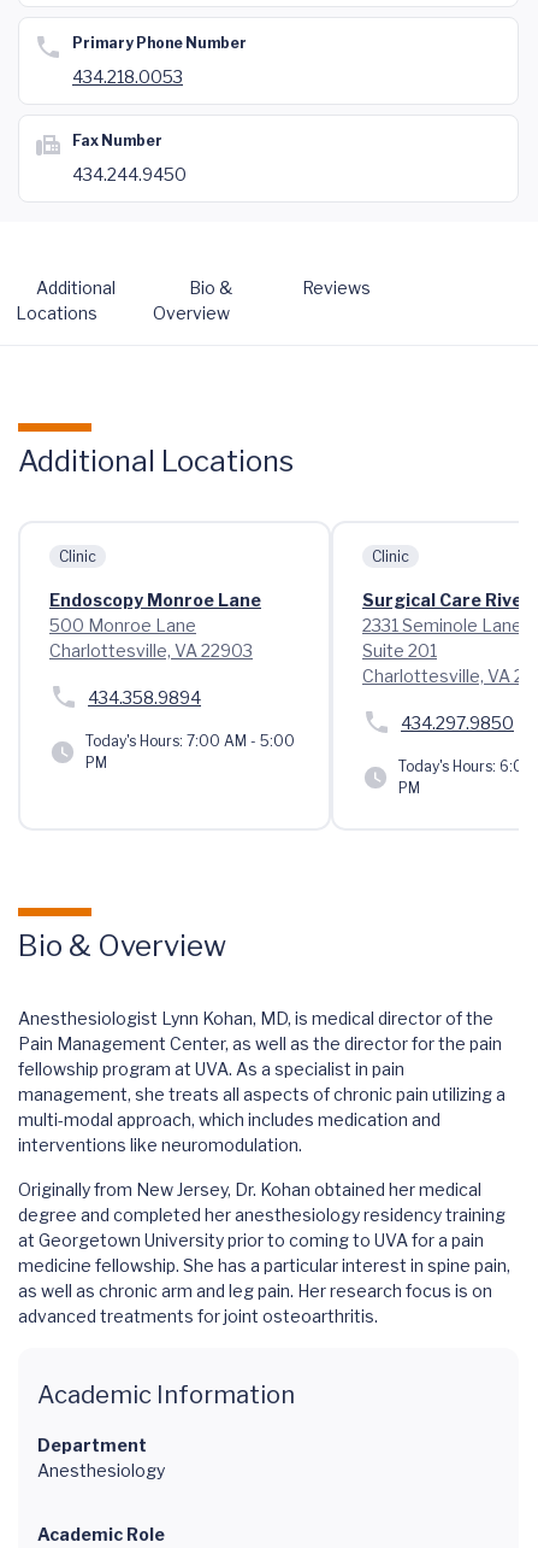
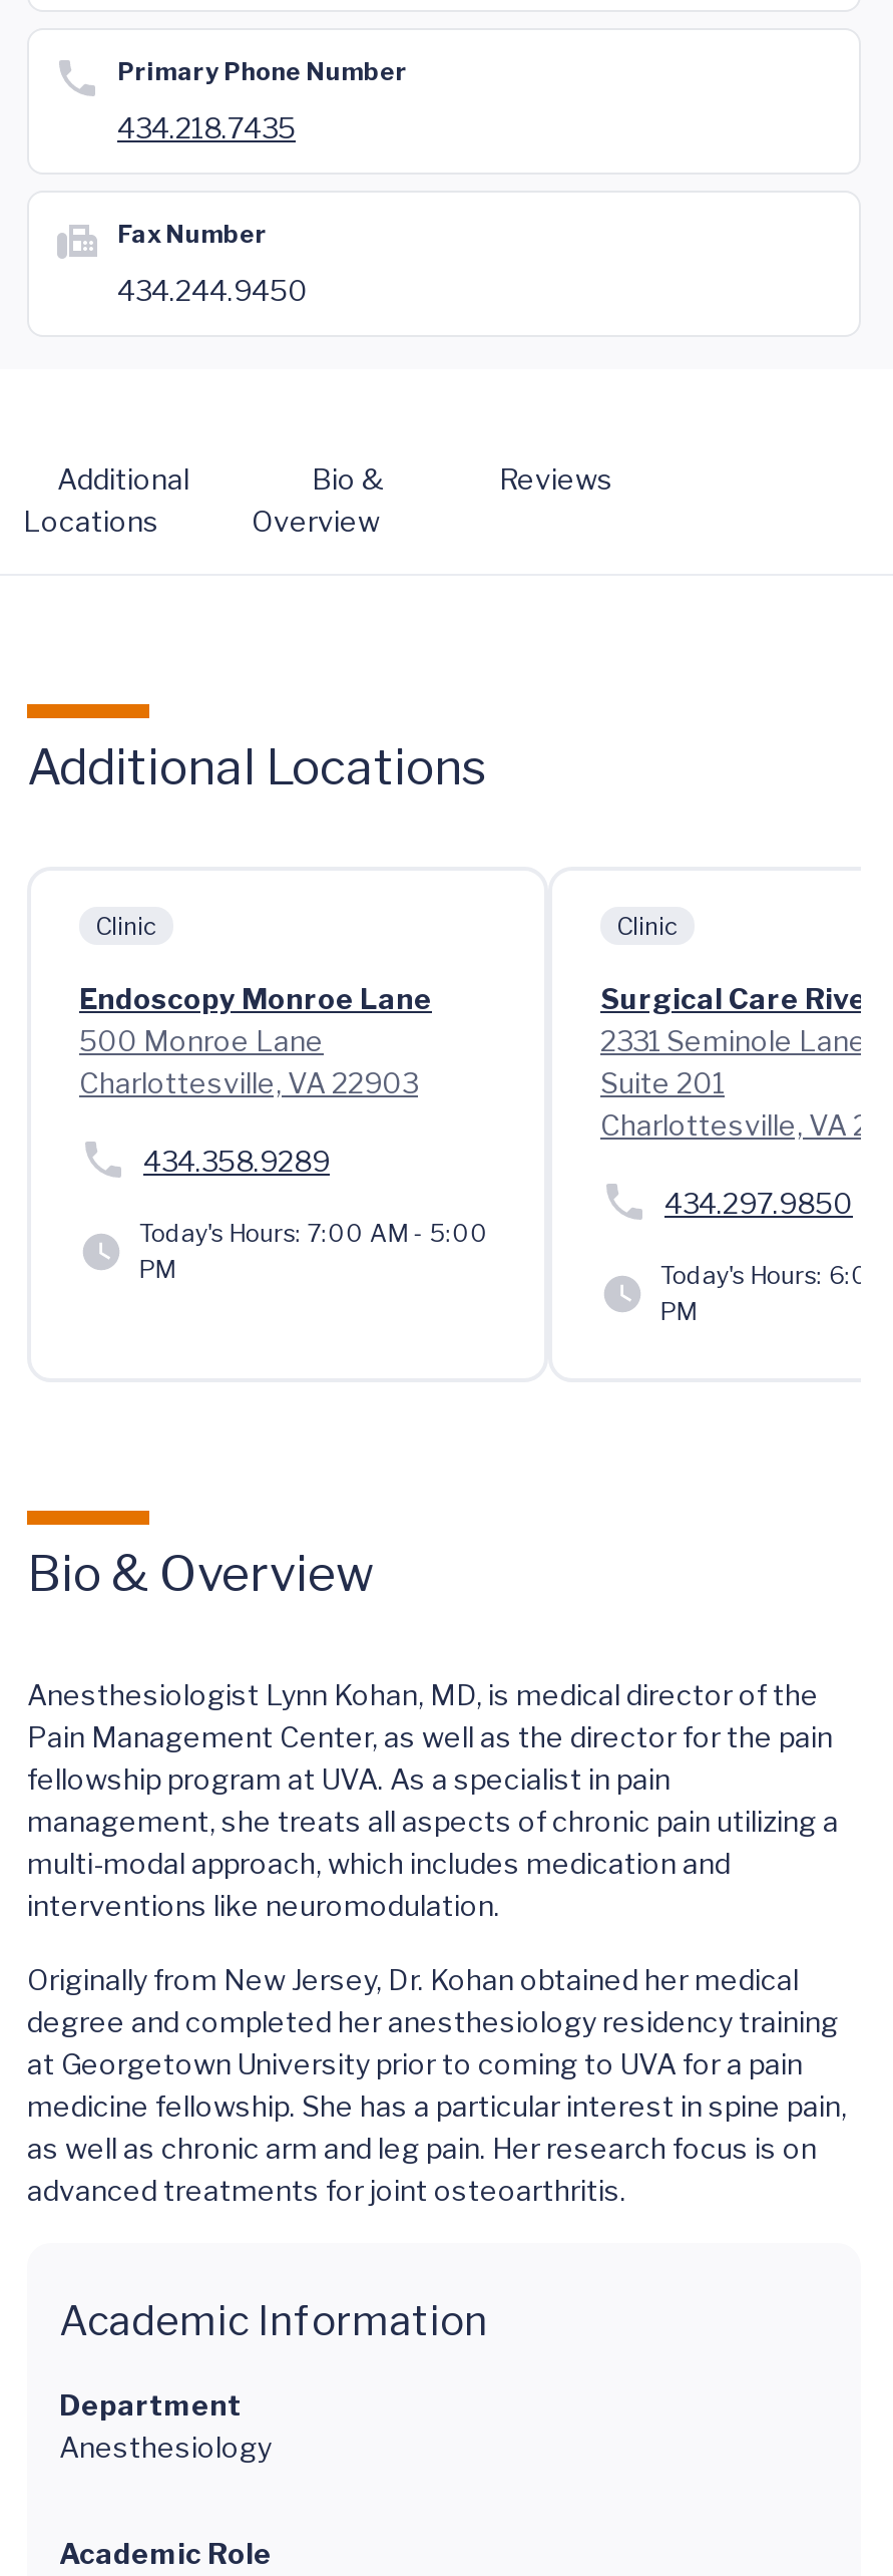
- 434.218.0053
+ 434.218.7435

- 434.358.9894
+ 434.358.9289
